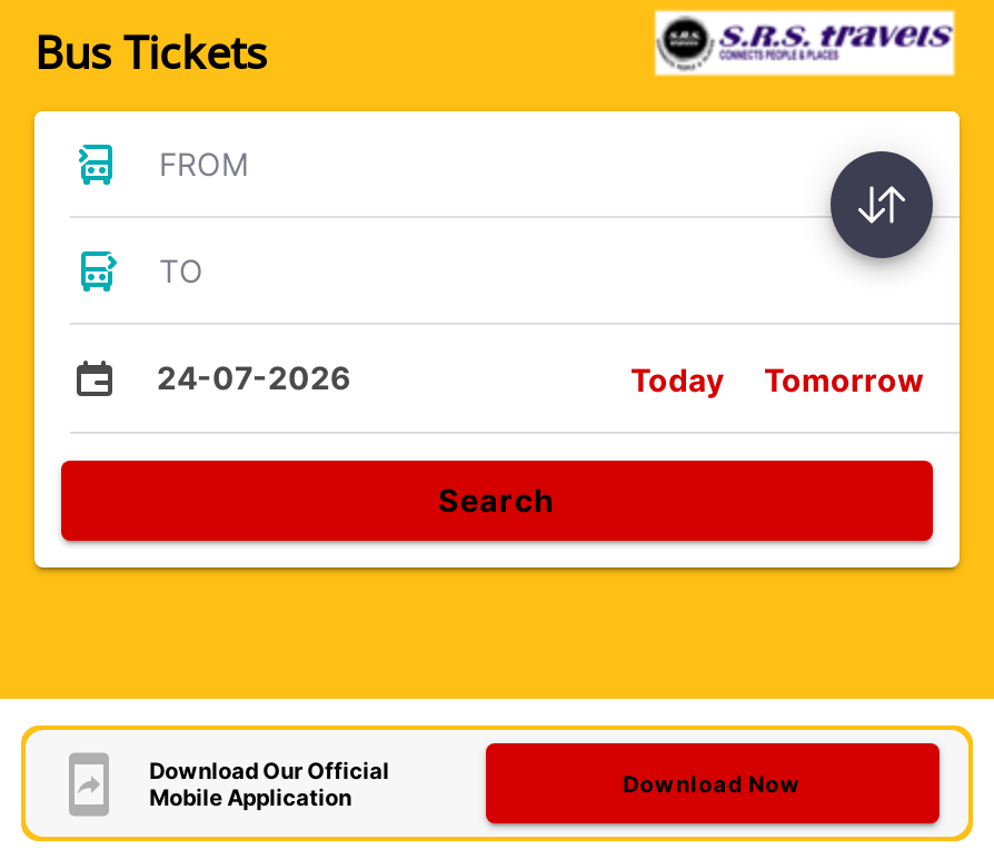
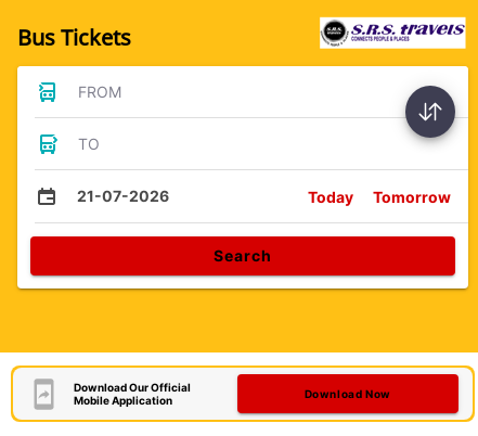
- 24-07-2026
+ 21-07-2026
